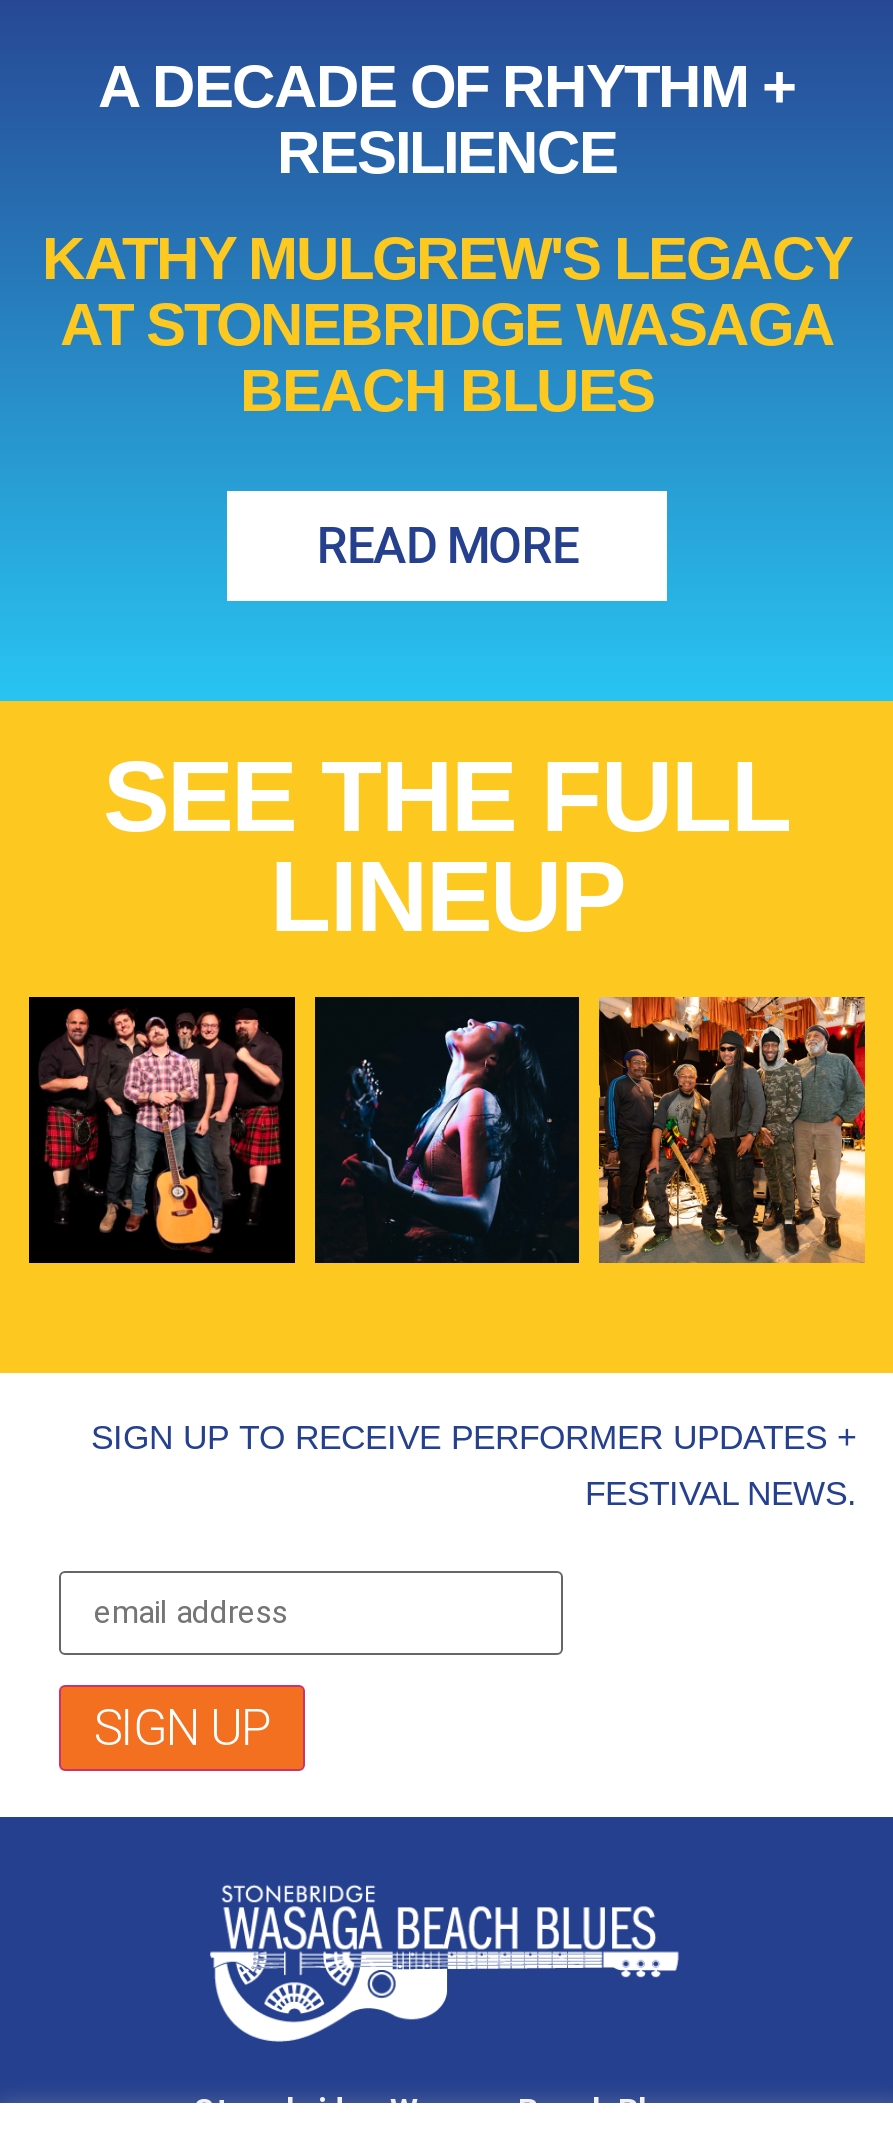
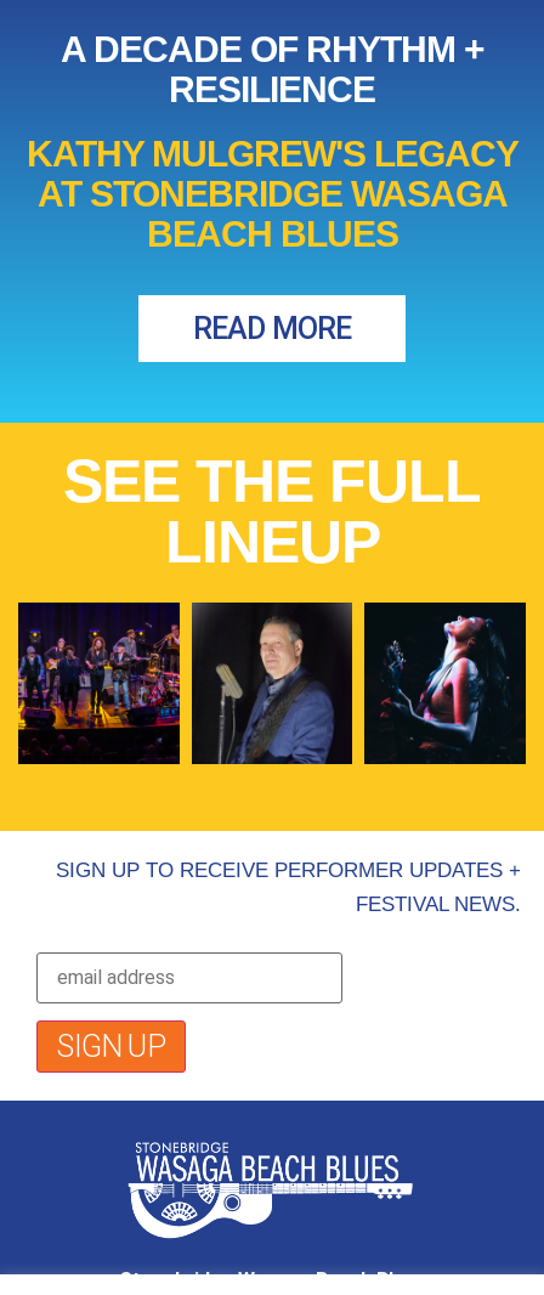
- [image]
+ [image]

- [image]
+ [image]

- [image]
+ [image]
